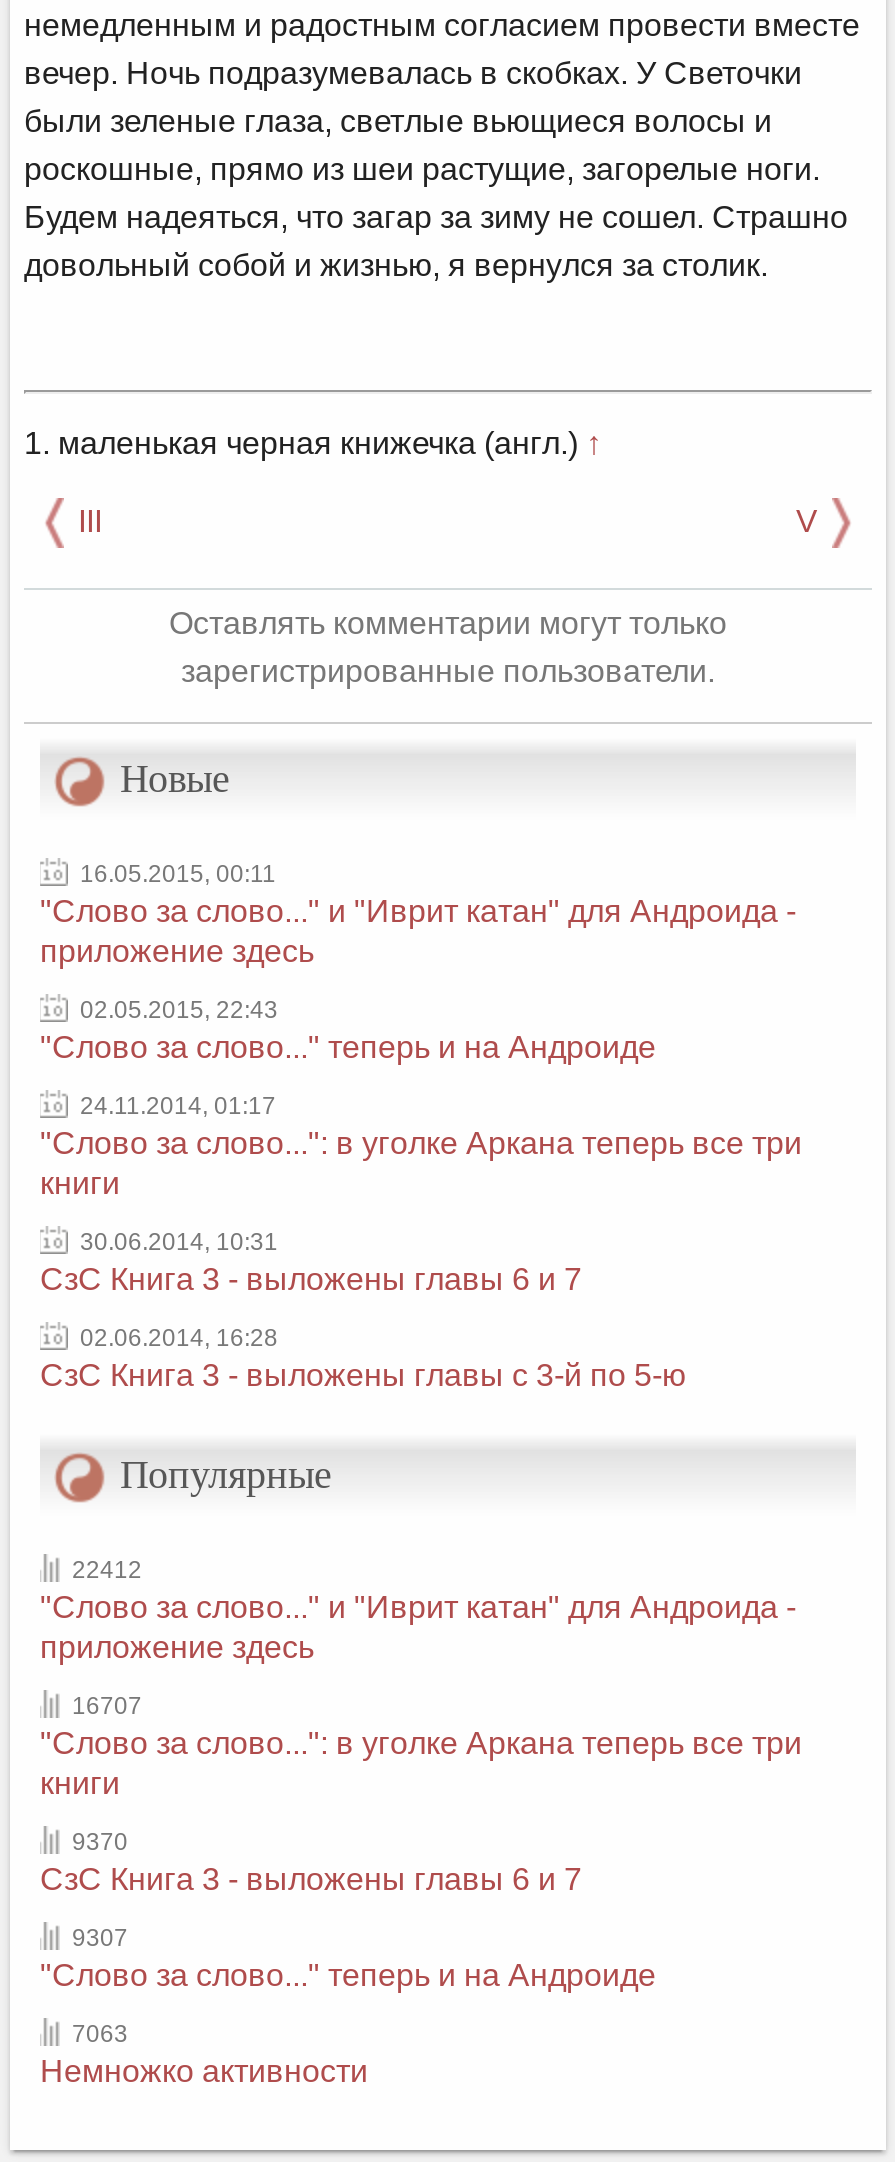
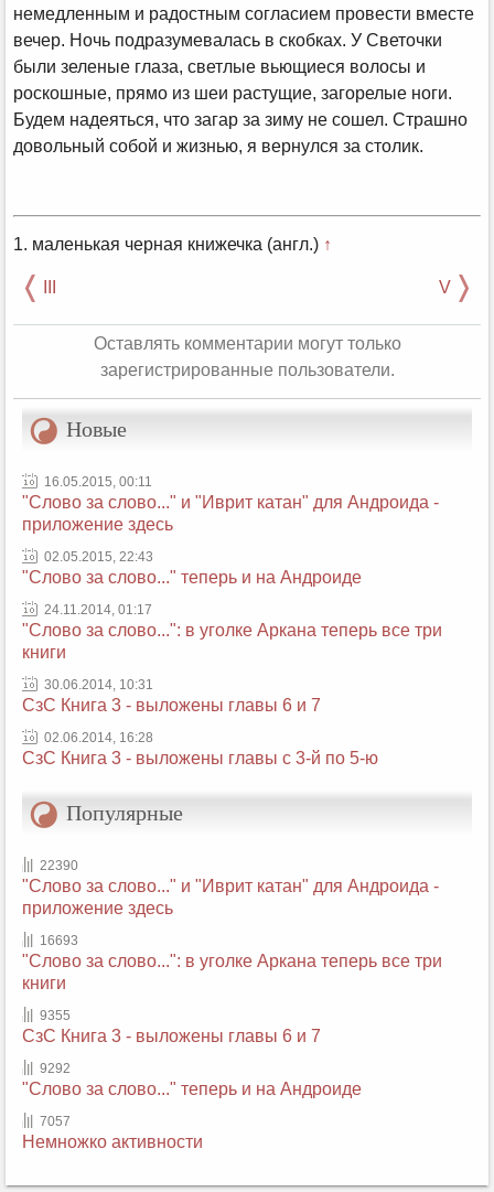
- 22412
+ 22390

- 16707
+ 16693

- 9370
+ 9355

- 9307
+ 9292

- 7063
+ 7057
